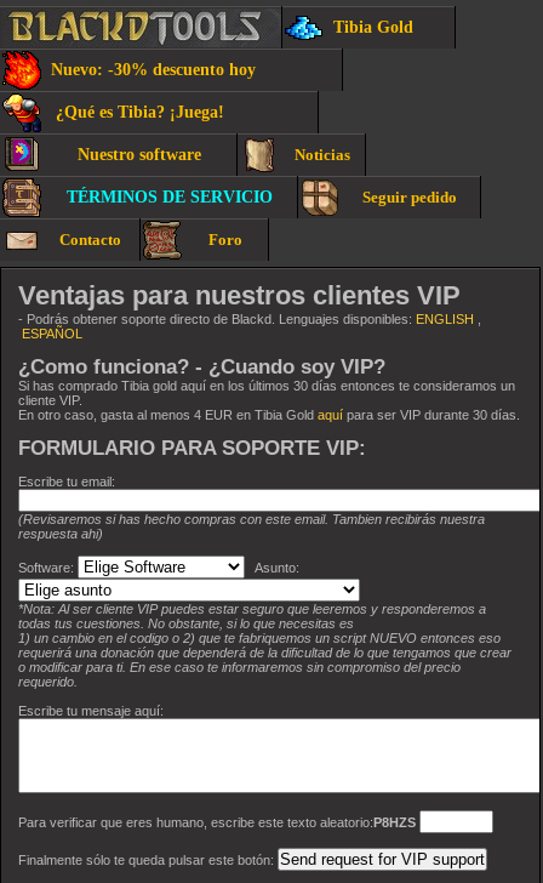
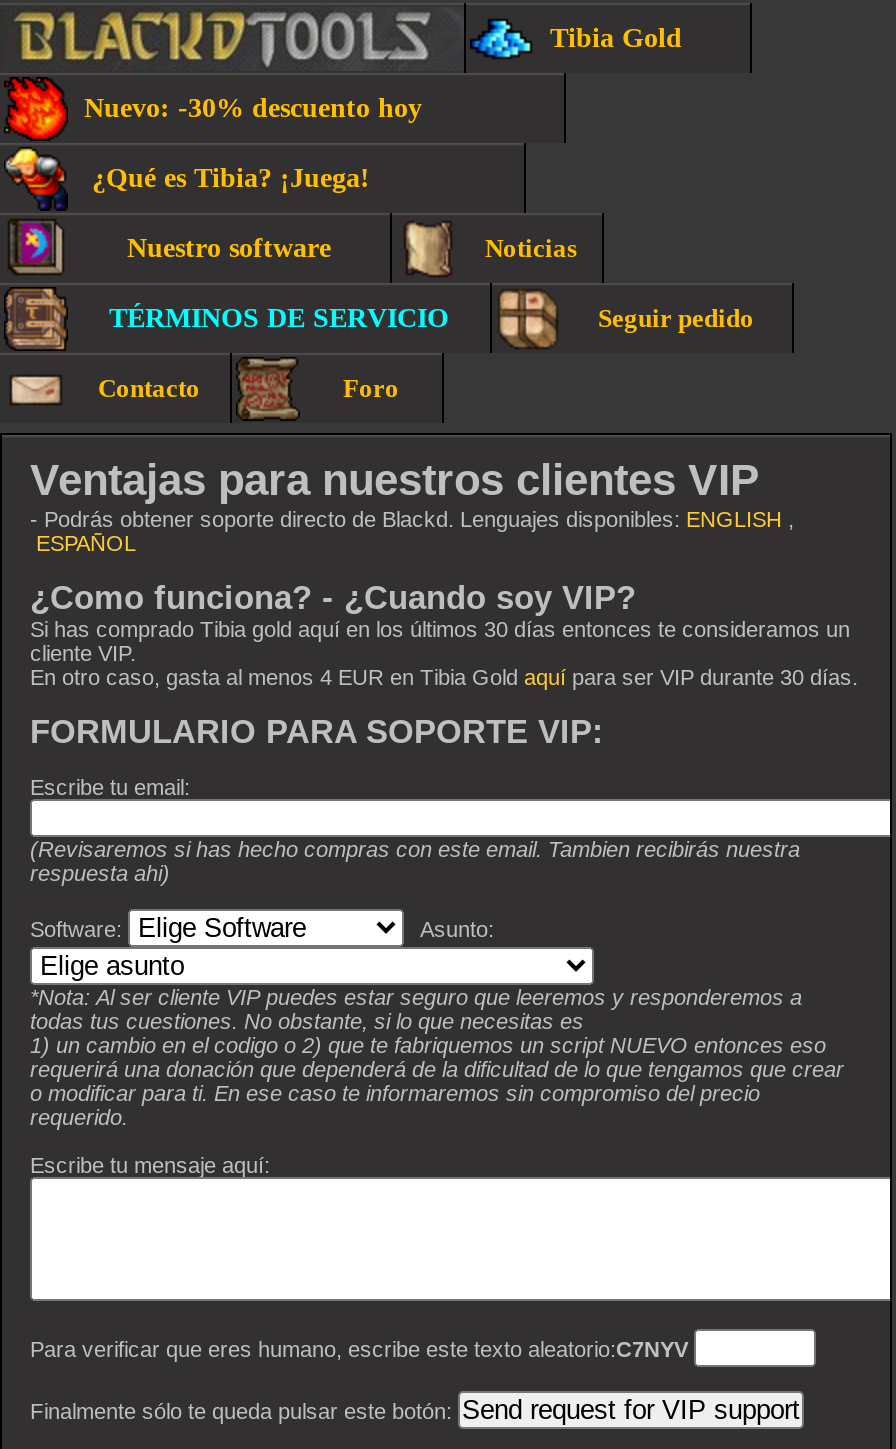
- Para verificar que eres humano, escribe este texto aleatorio:P8HZS
+ Para verificar que eres humano, escribe este texto aleatorio:C7NYV
